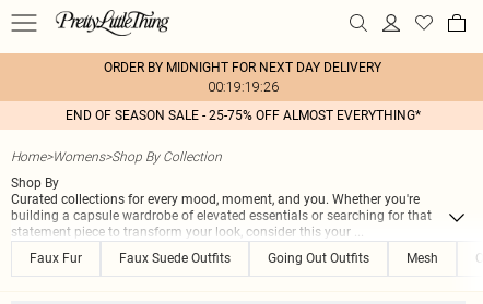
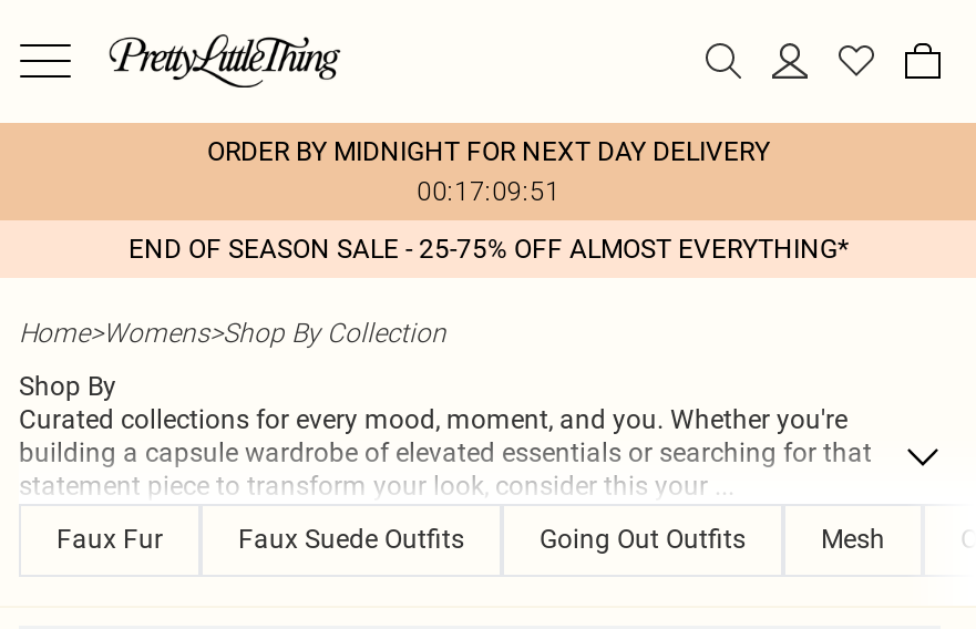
- 00:19:19:26
+ 00:17:09:51
